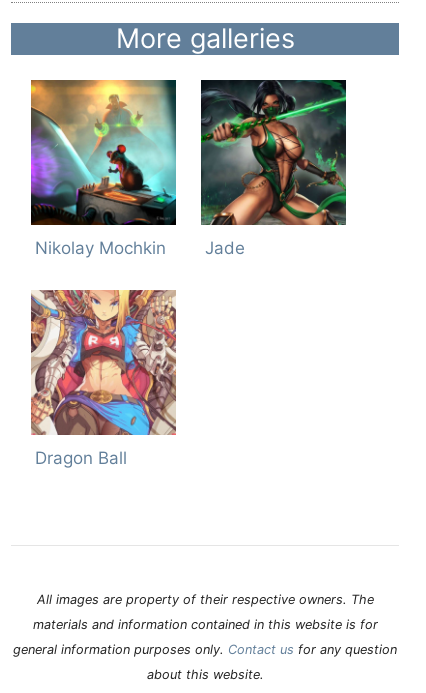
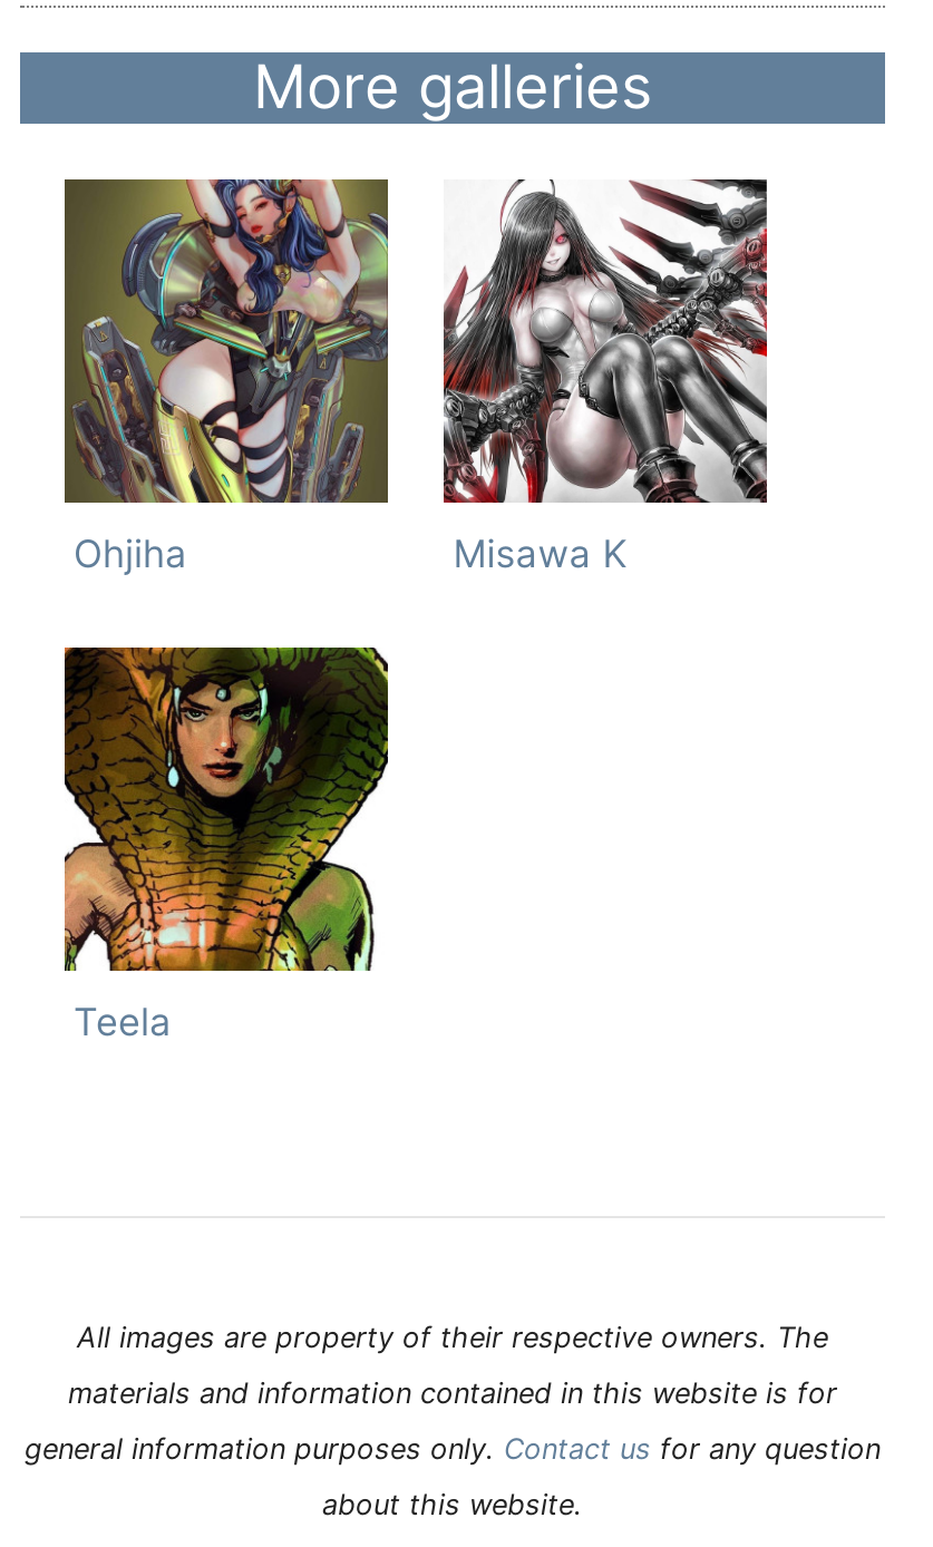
- [image]
- Nikolay Mochkin
- Jade
+ [image]
+ Ohjiha
+ Misawa K

- [image]
+ [image]

- [image]
- Dragon Ball
+ [image]
+ Teela
